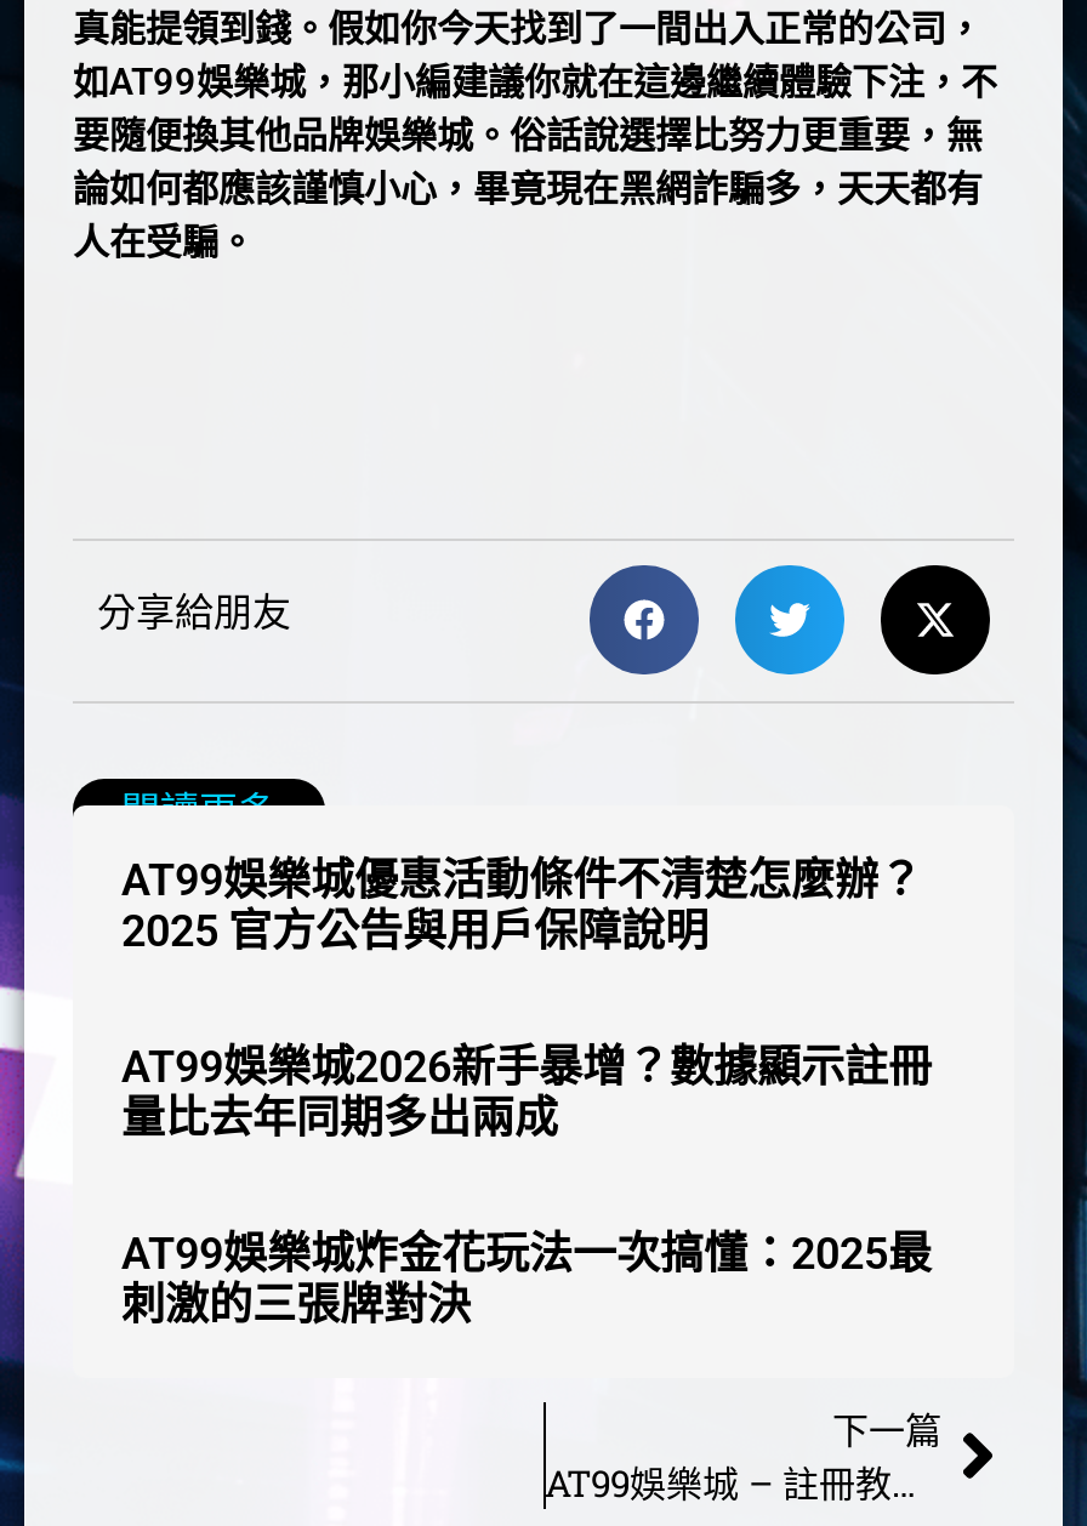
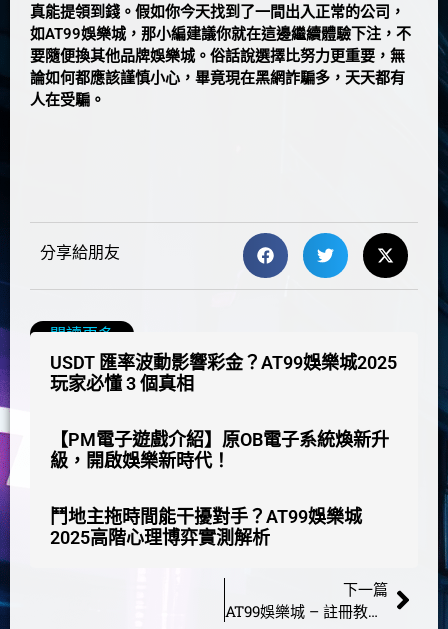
- AT99娛樂城優惠活動條件不清楚怎麼辦？
- 2025 官方公告與用戶保障說明
+ USDT 匯率波動影響彩金？AT99娛樂城2025
+ 玩家必懂 3 個真相

- AT99娛樂城2026新手暴增？數據顯示註冊
- 量比去年同期多出兩成
+ 【PM電子遊戲介紹】原OB電子系統煥新升
+ 級，開啟娛樂新時代！

- AT99娛樂城炸金花玩法一次搞懂：2025最
- 刺激的三張牌對決
+ 鬥地主拖時間能干擾對手？AT99娛樂城
+ 2025高階心理博弈實測解析
